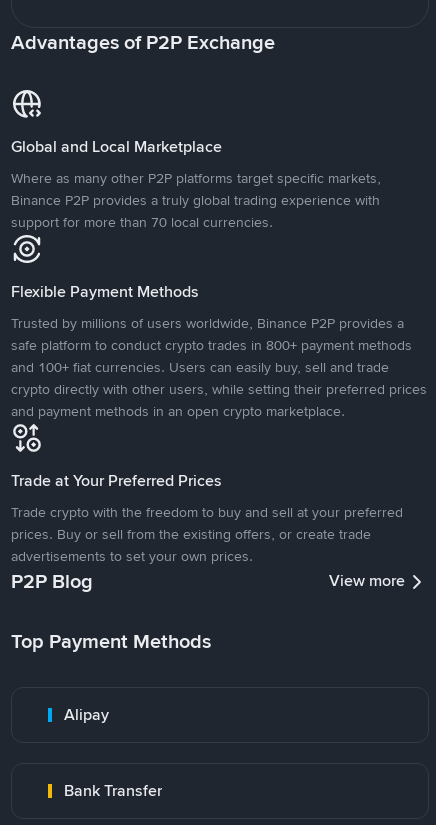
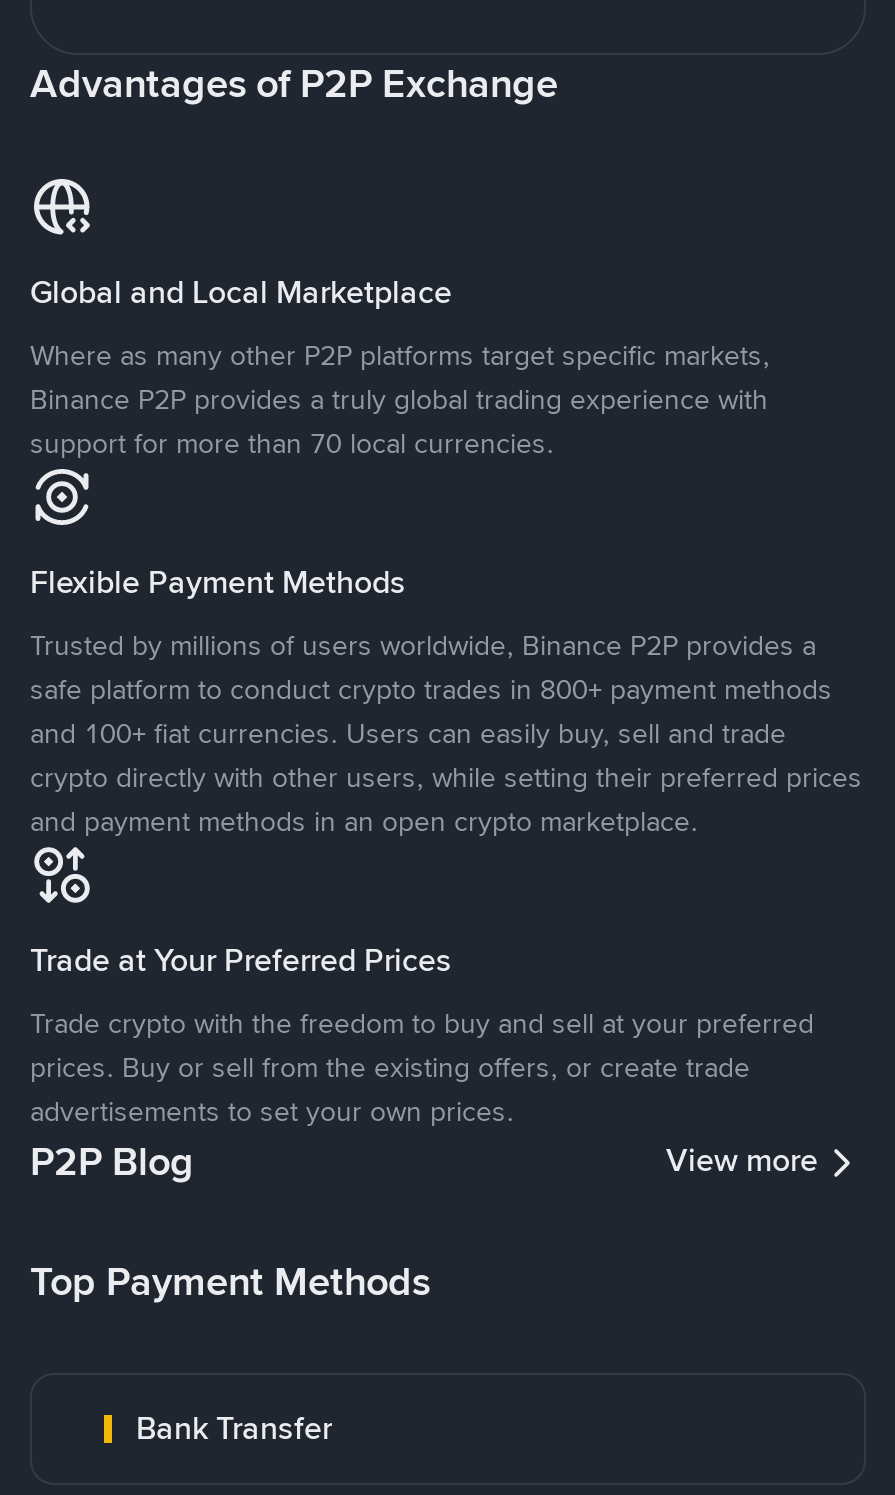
- Alipay
